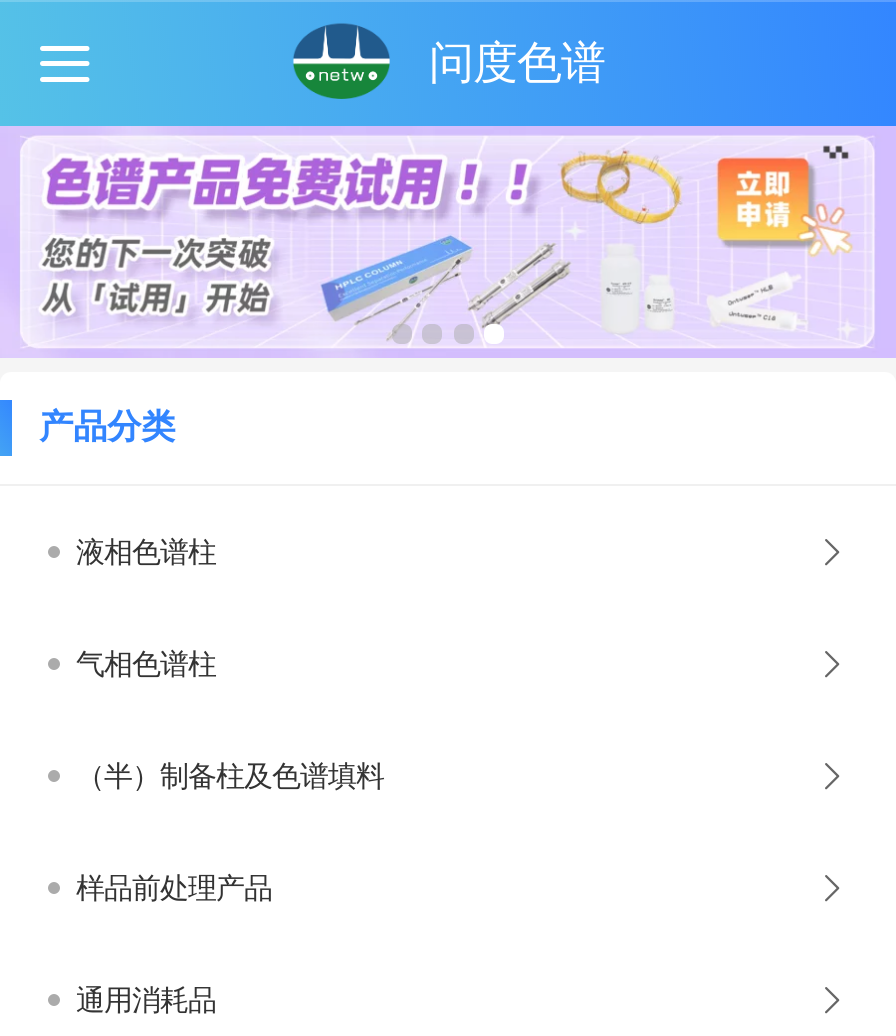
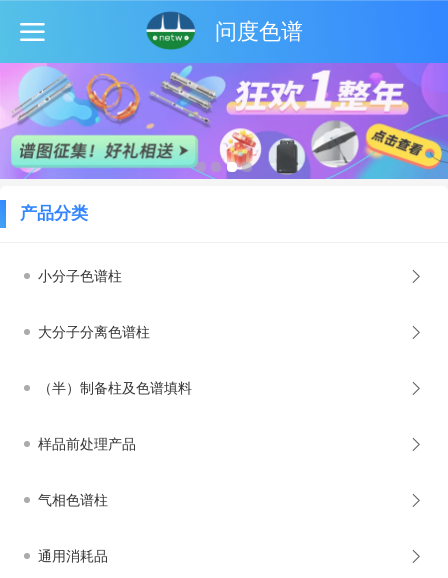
- [image]
+ [image]

+ 大分子分离色谱柱

- 液相色谱柱
+ 小分子色谱柱

moved down: 气相色谱柱
